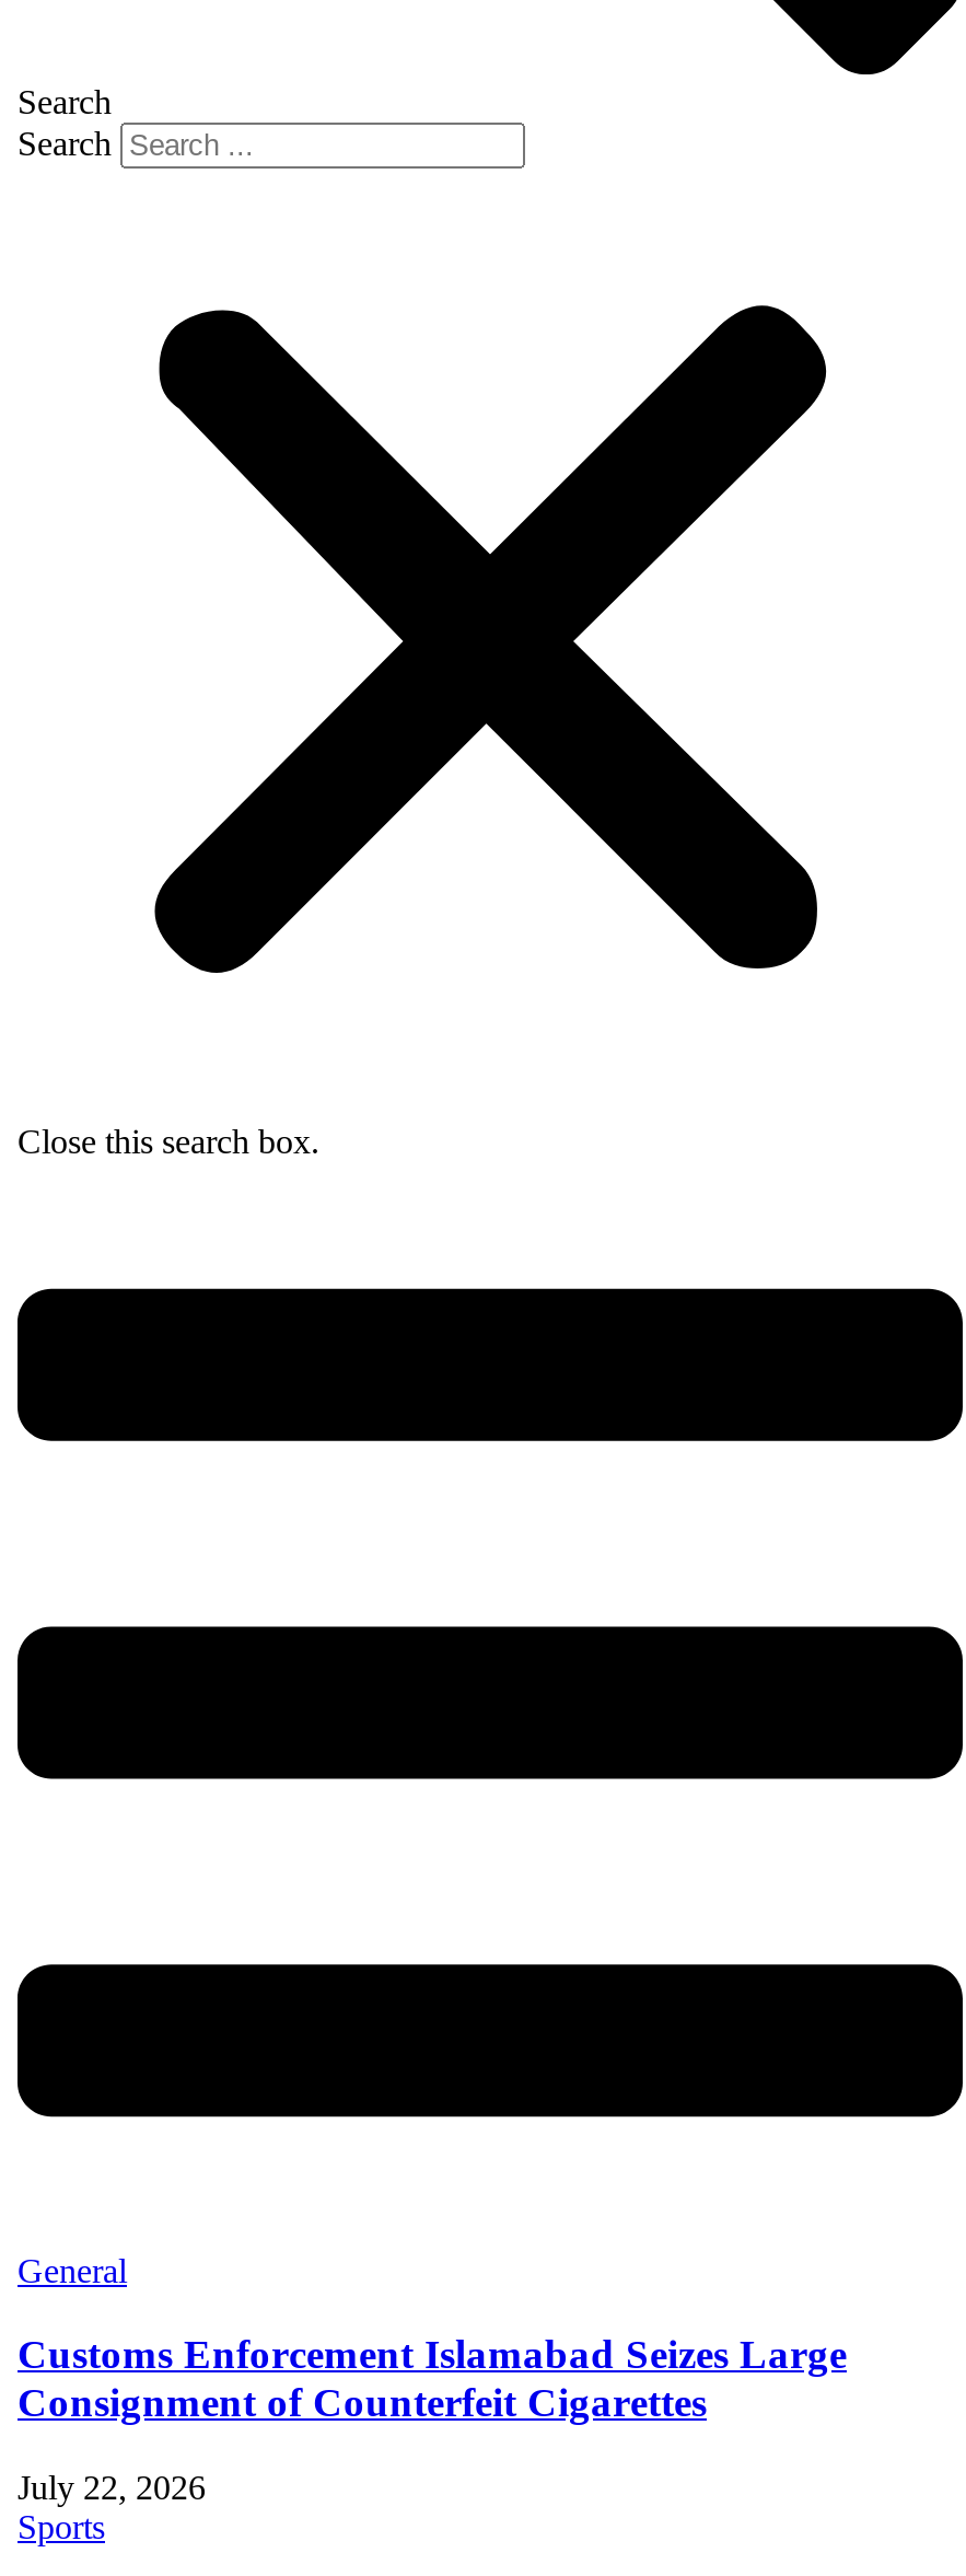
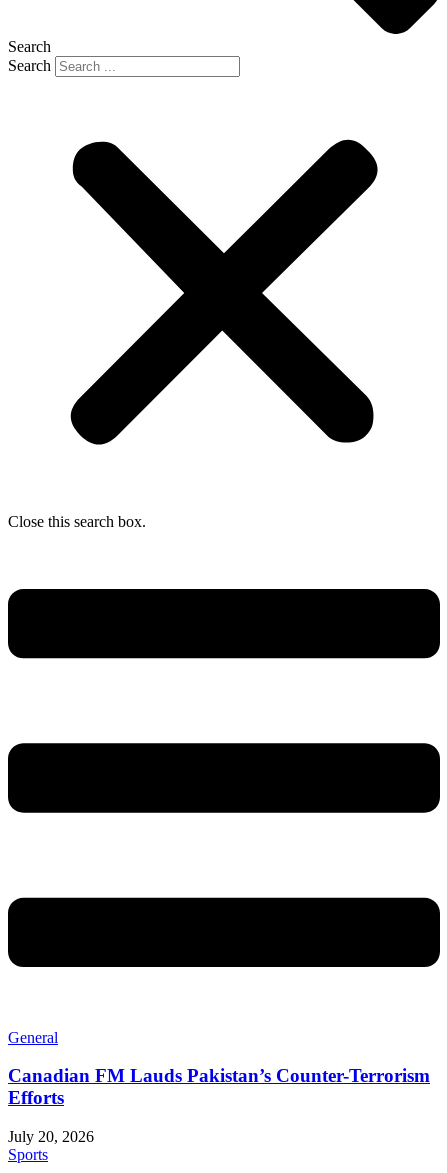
- Customs Enforcement Islamabad Seizes Large
- Consignment of Counterfeit Cigarettes
+ Canadian FM Lauds Pakistan’s Counter-Terrorism
+ Efforts

- July 22, 2026
+ July 20, 2026
